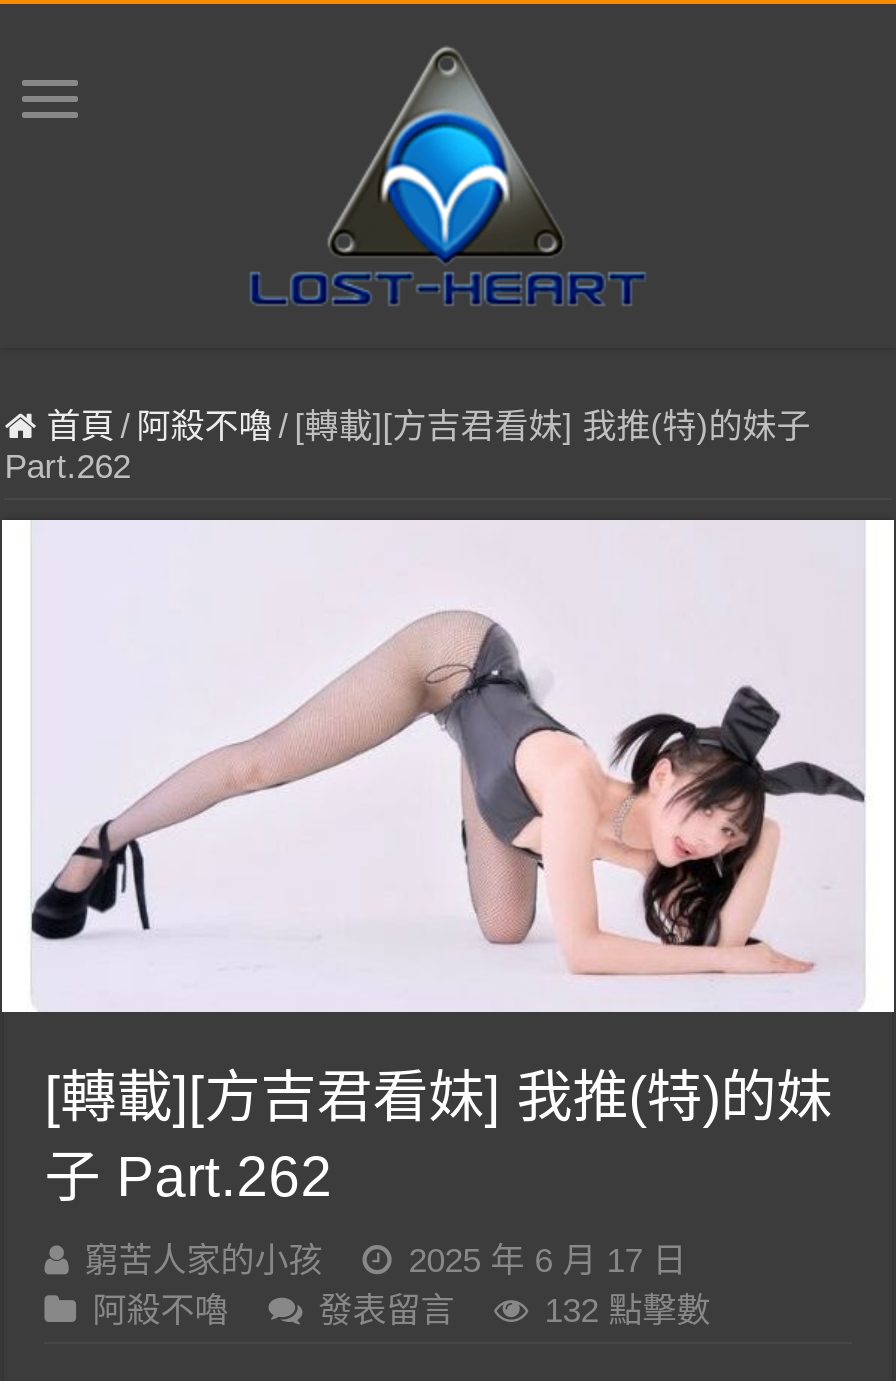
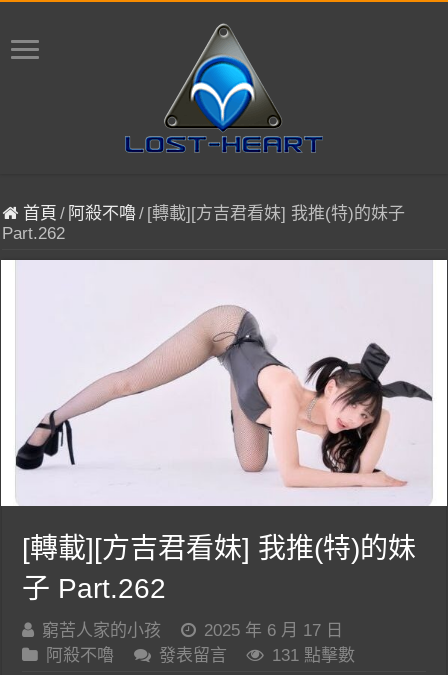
- 132 點擊數
+ 131 點擊數
